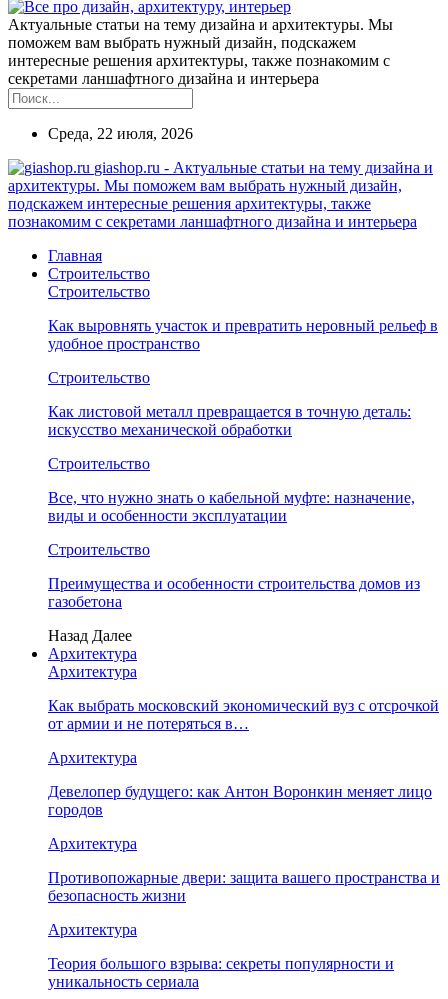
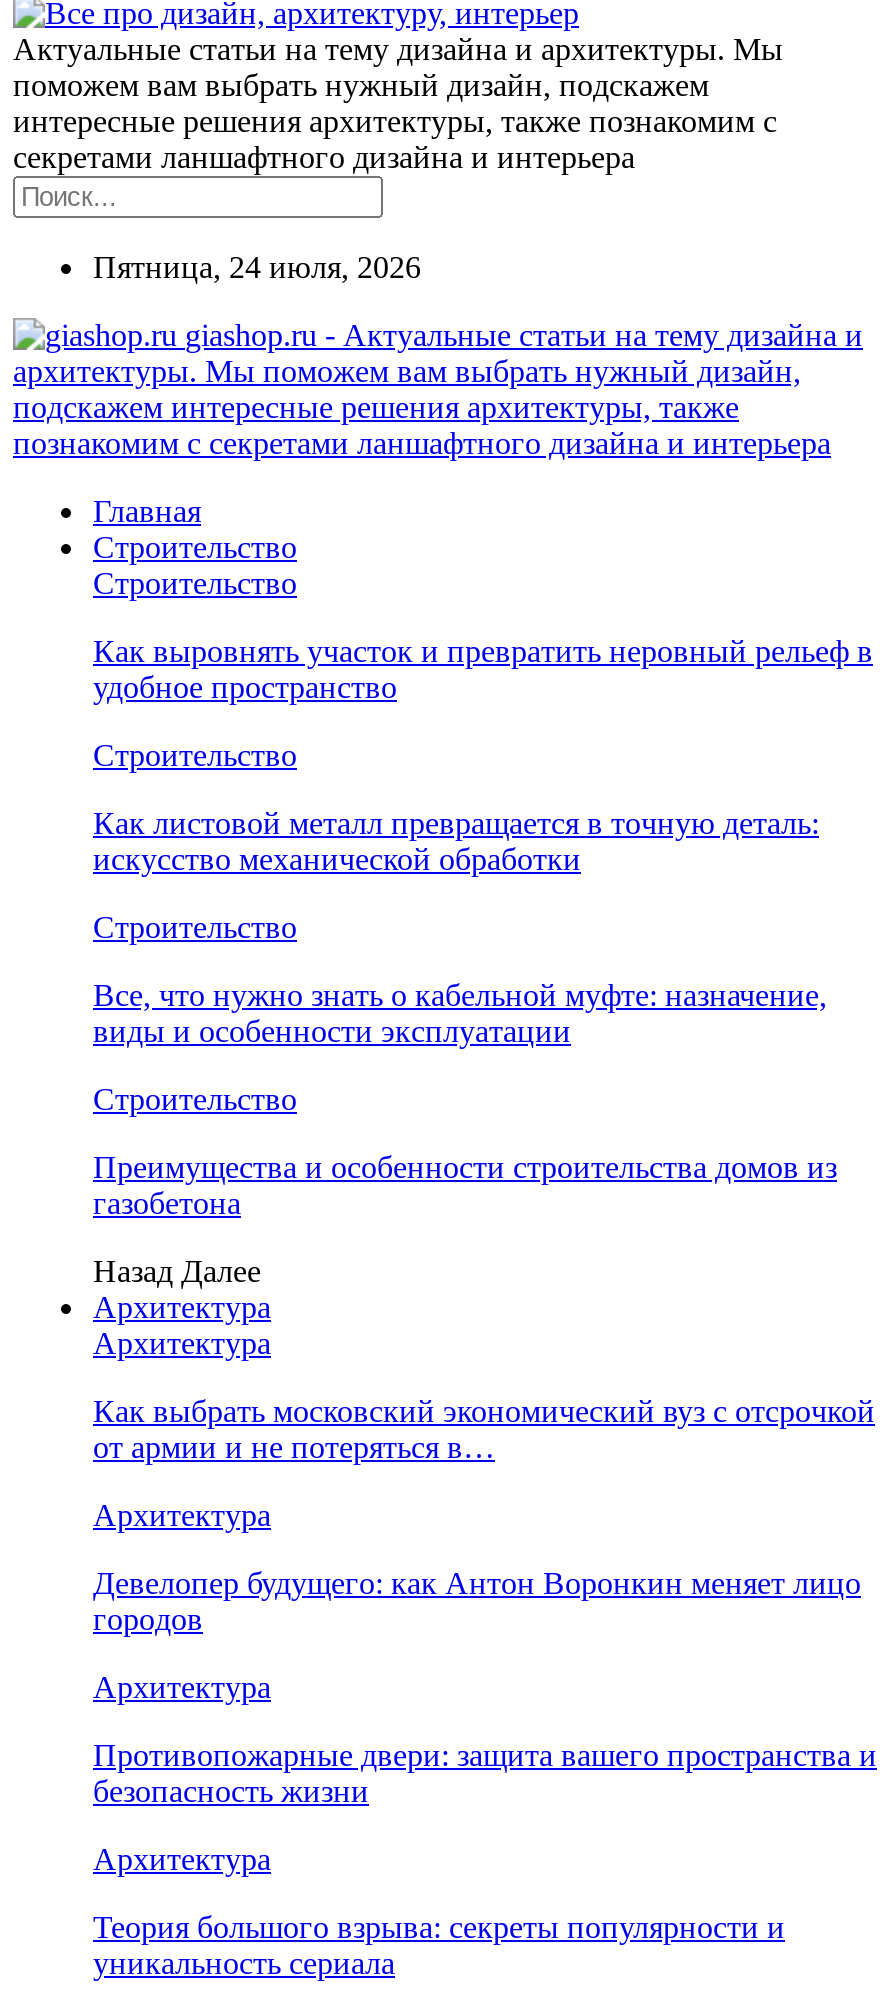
- Среда, 22 июля, 2026
+ Пятница, 24 июля, 2026
